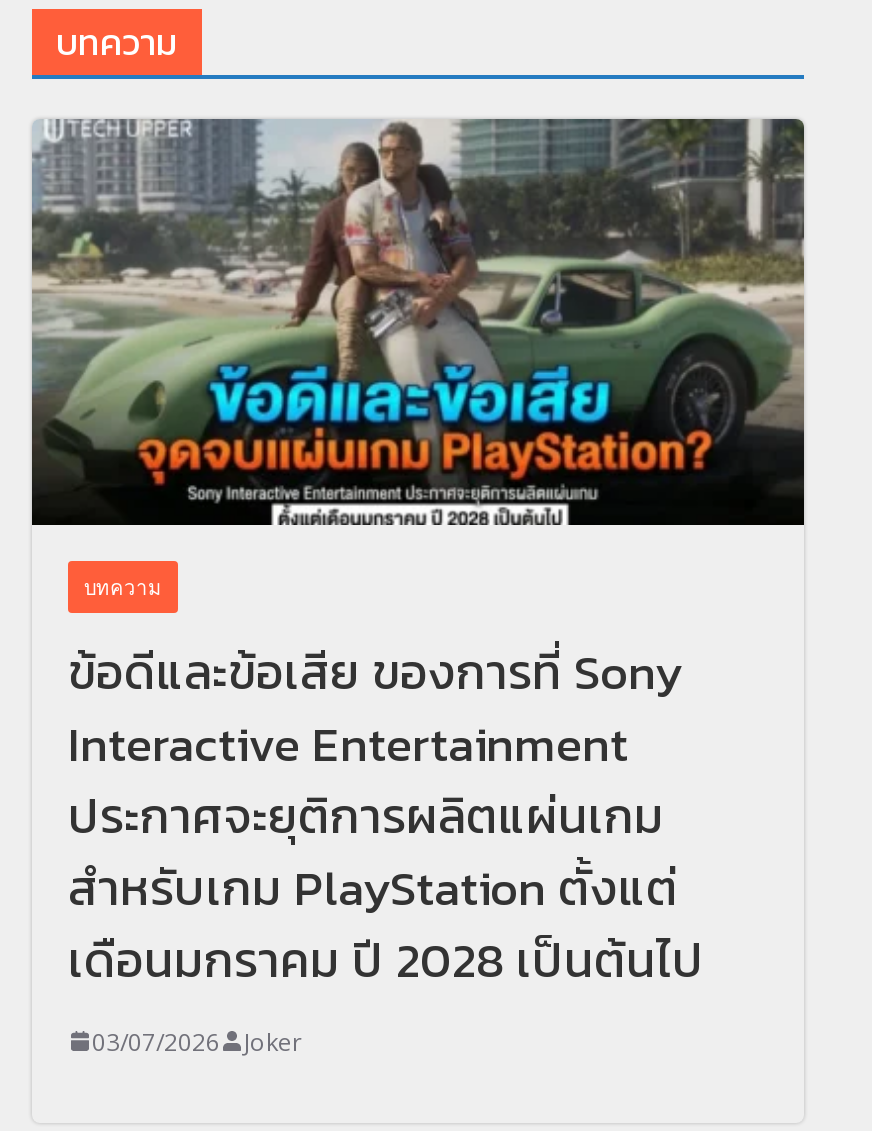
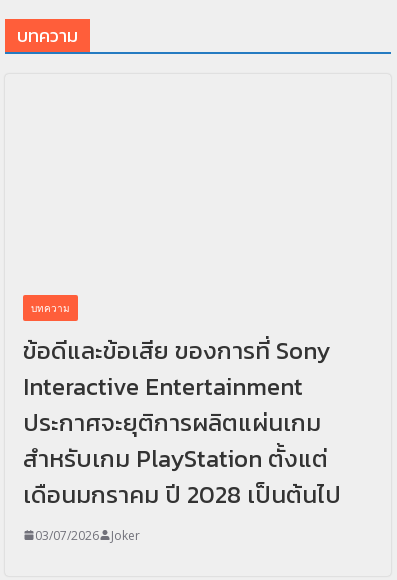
- [image]
